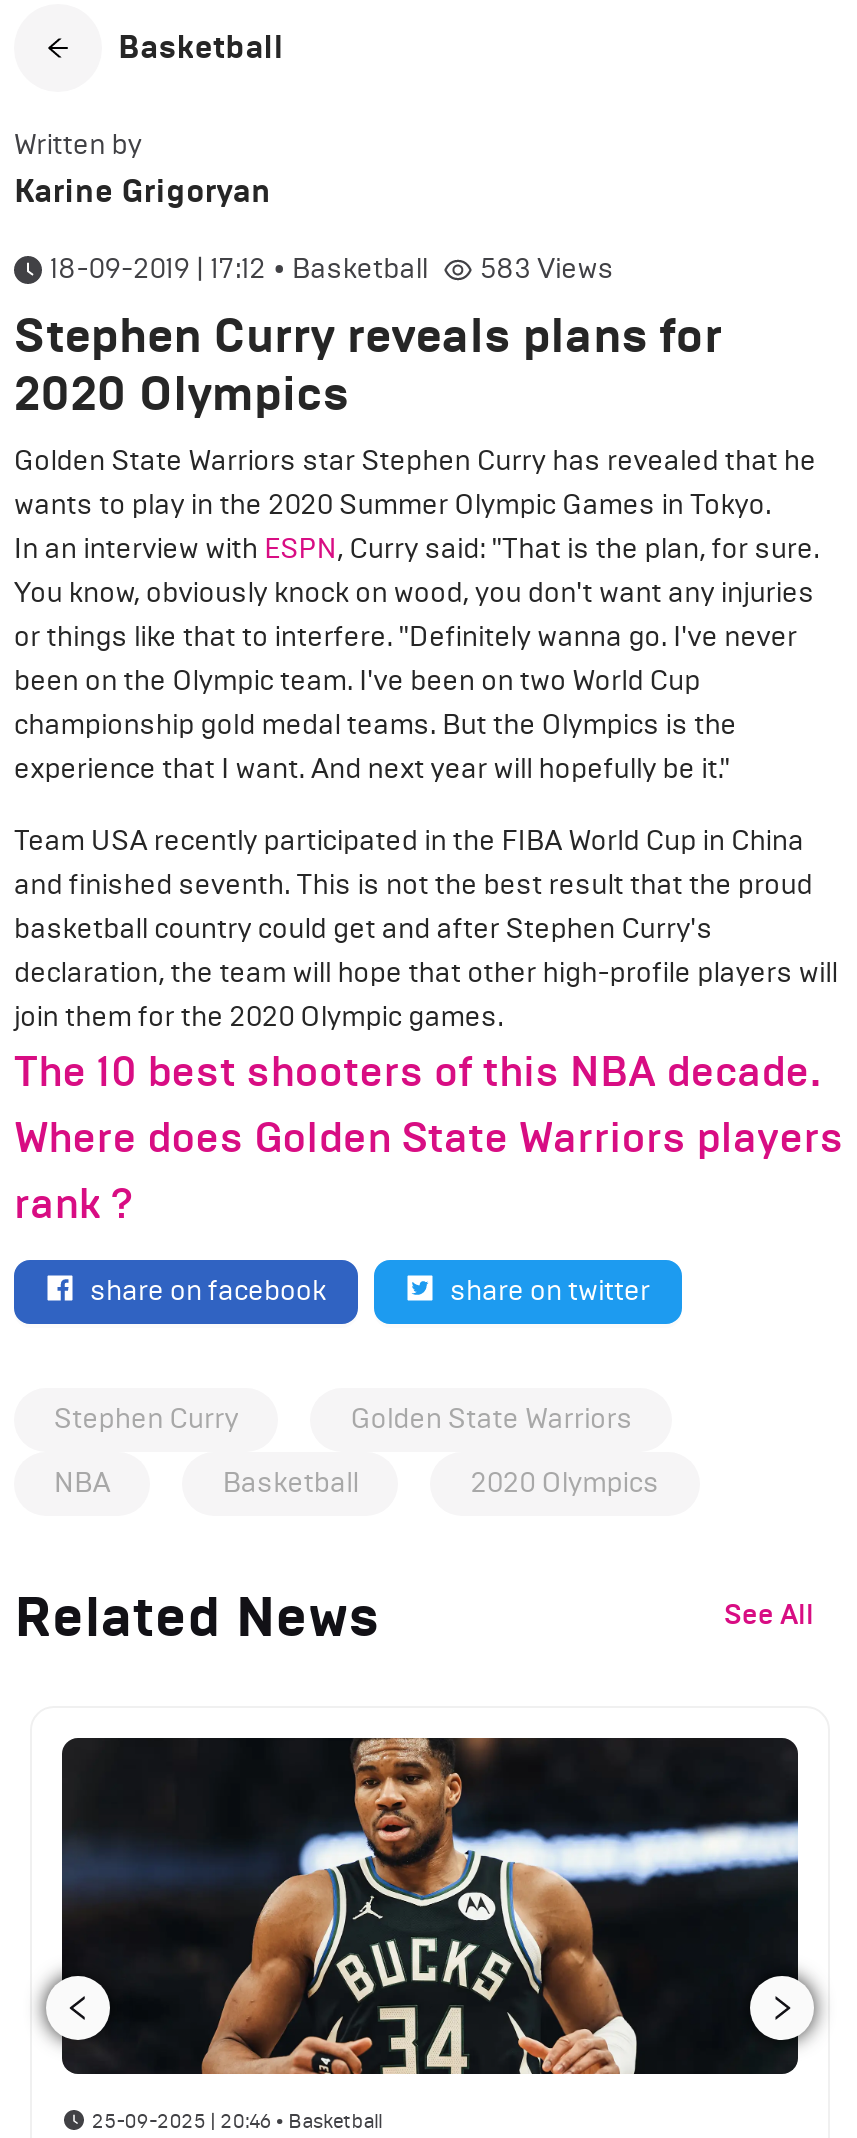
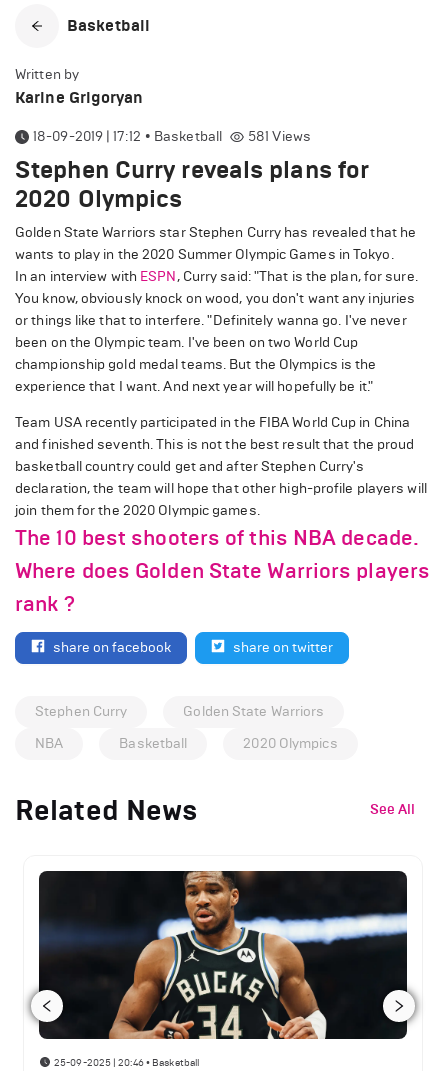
- 583 Views
+ 581 Views
